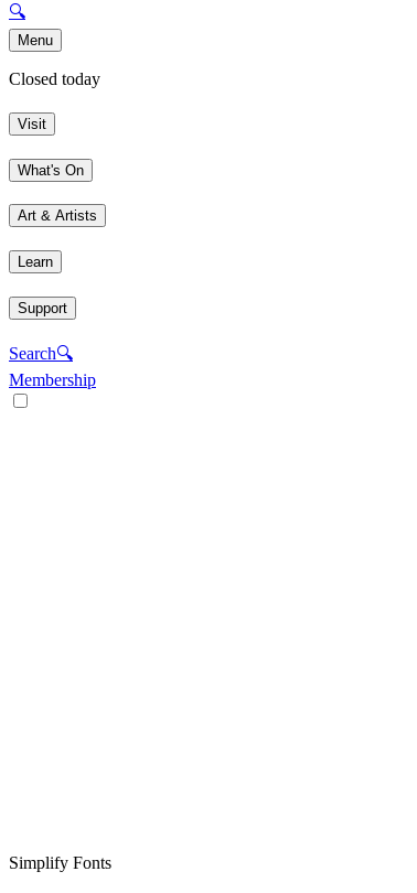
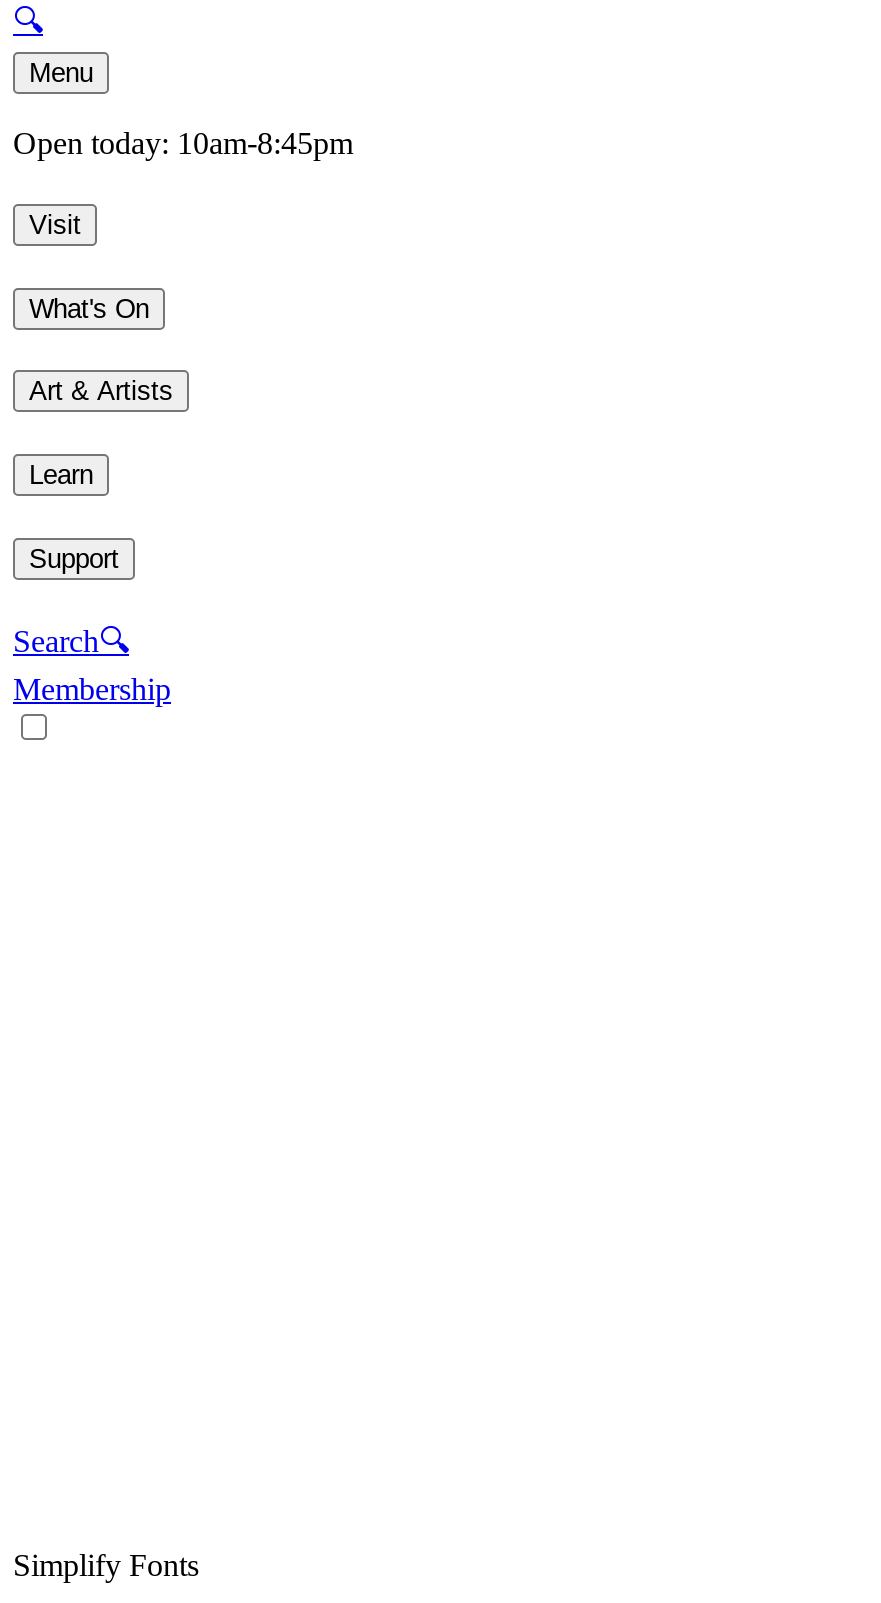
- Closed today
+ Open today: 10am-8:45pm
